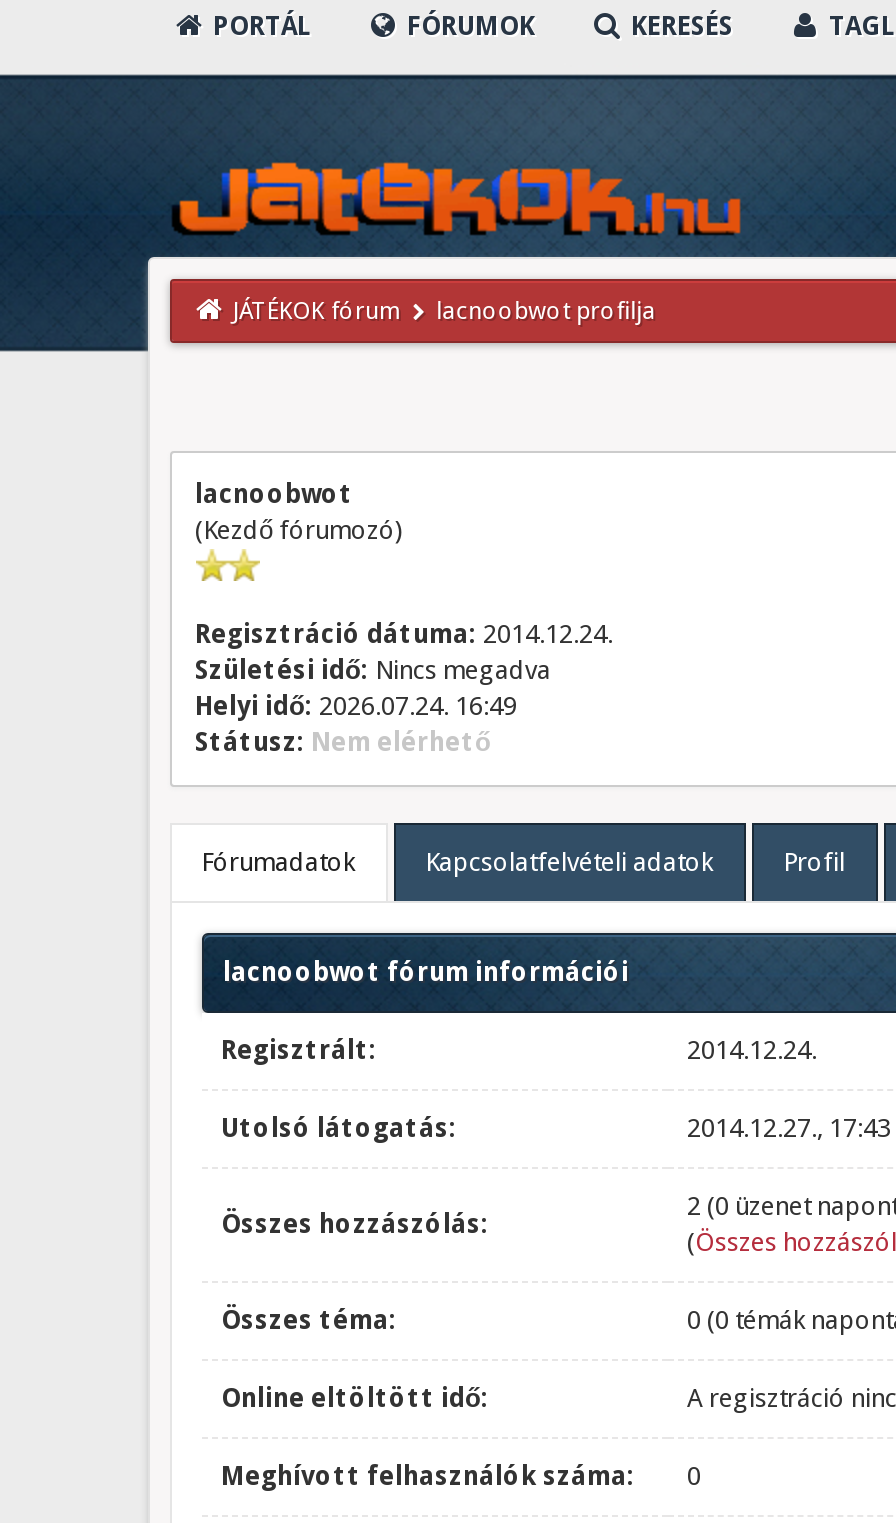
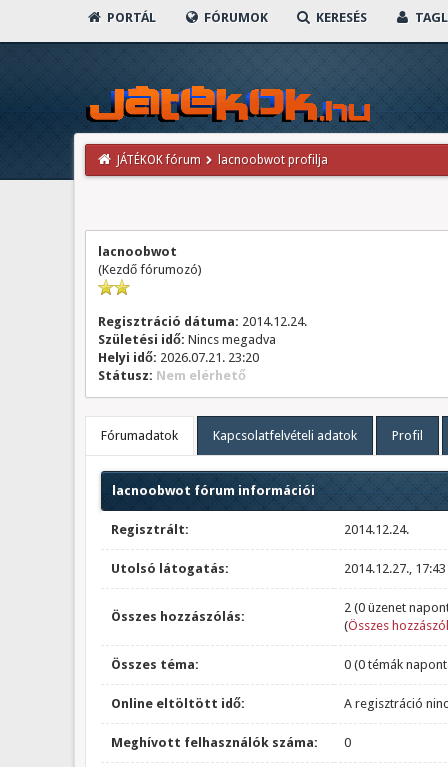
- Helyi idő: 2026.07.24. 16:49
+ Helyi idő: 2026.07.21. 23:20
